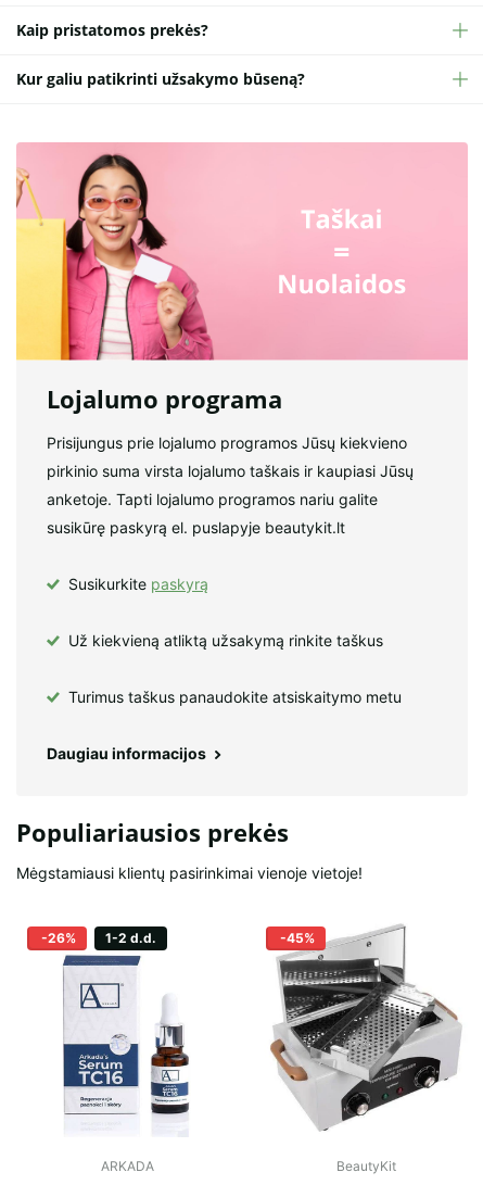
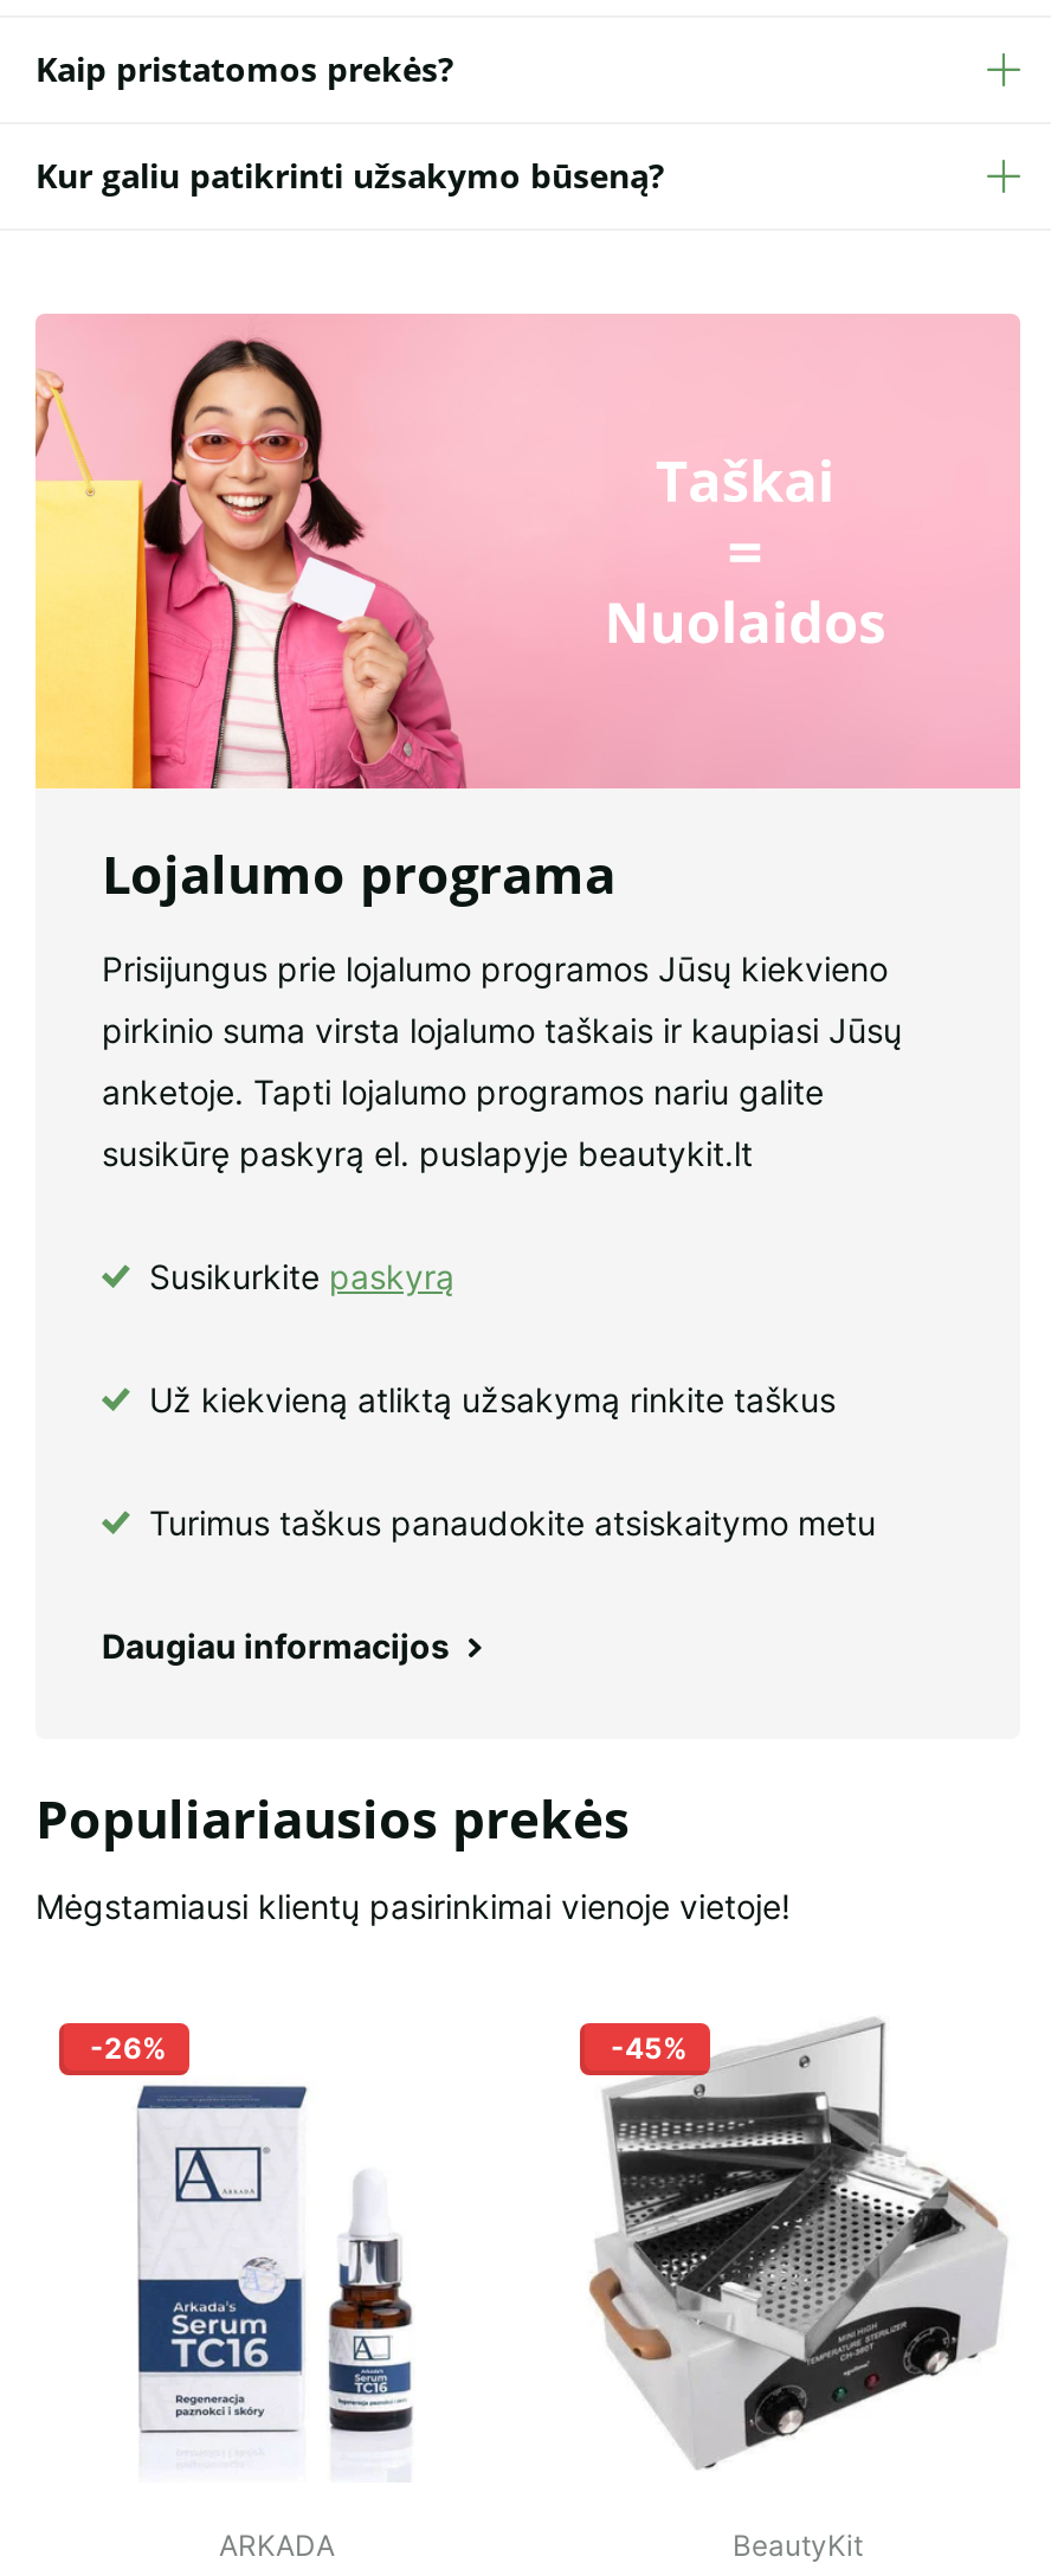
- 1-2 d.d.
